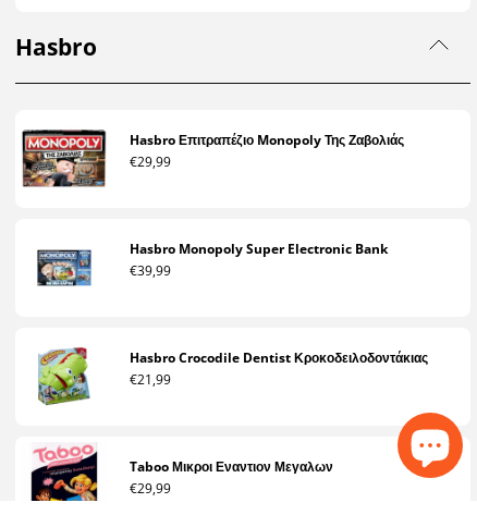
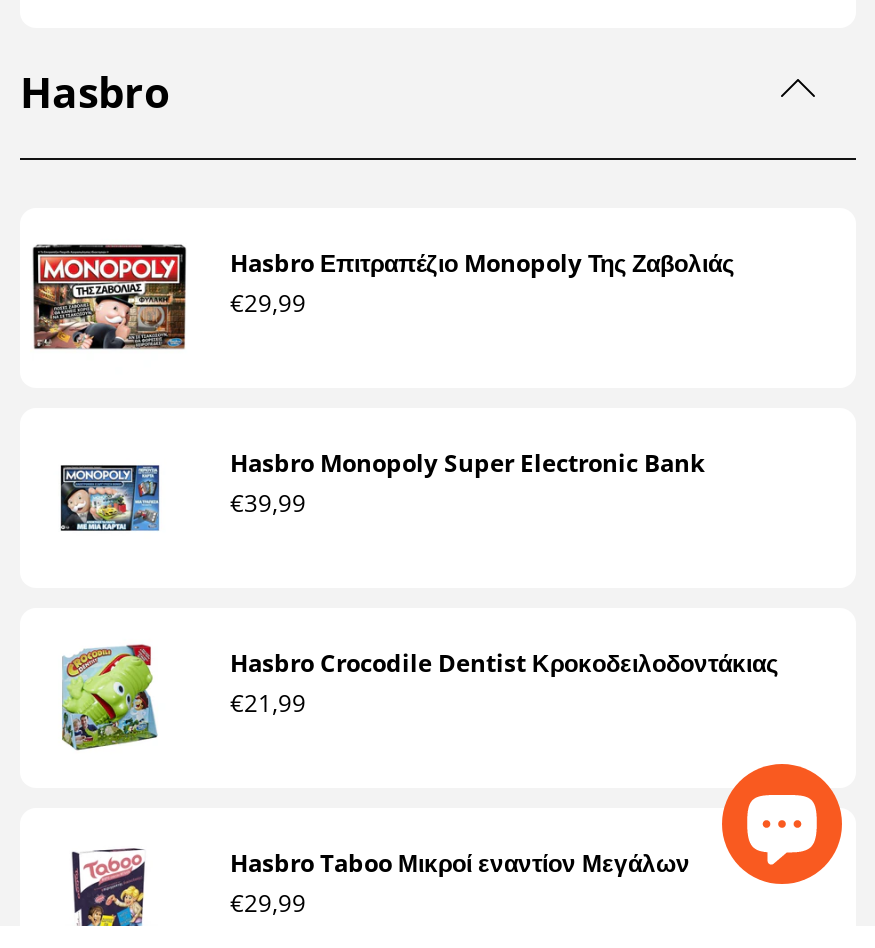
- [image]
- Taboo Μικροι Εναντιον Μεγαλων
+ [image]
+ Hasbro Taboo Μικροί εναντίον Μεγάλων
